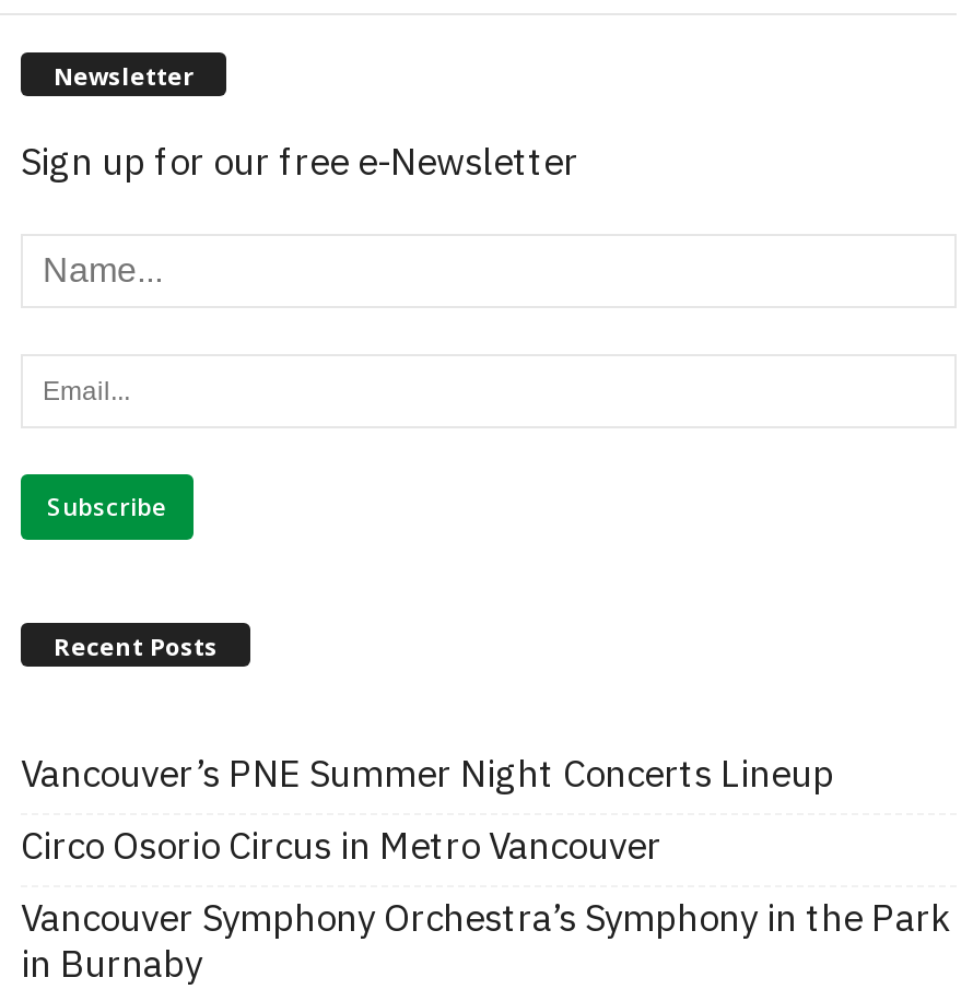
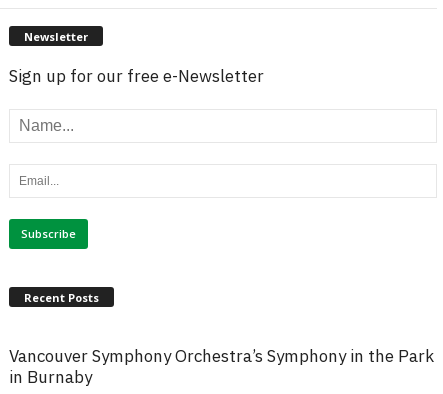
- Vancouver’s PNE Summer Night Concerts Lineup
- Circo Osorio Circus in Metro Vancouver
